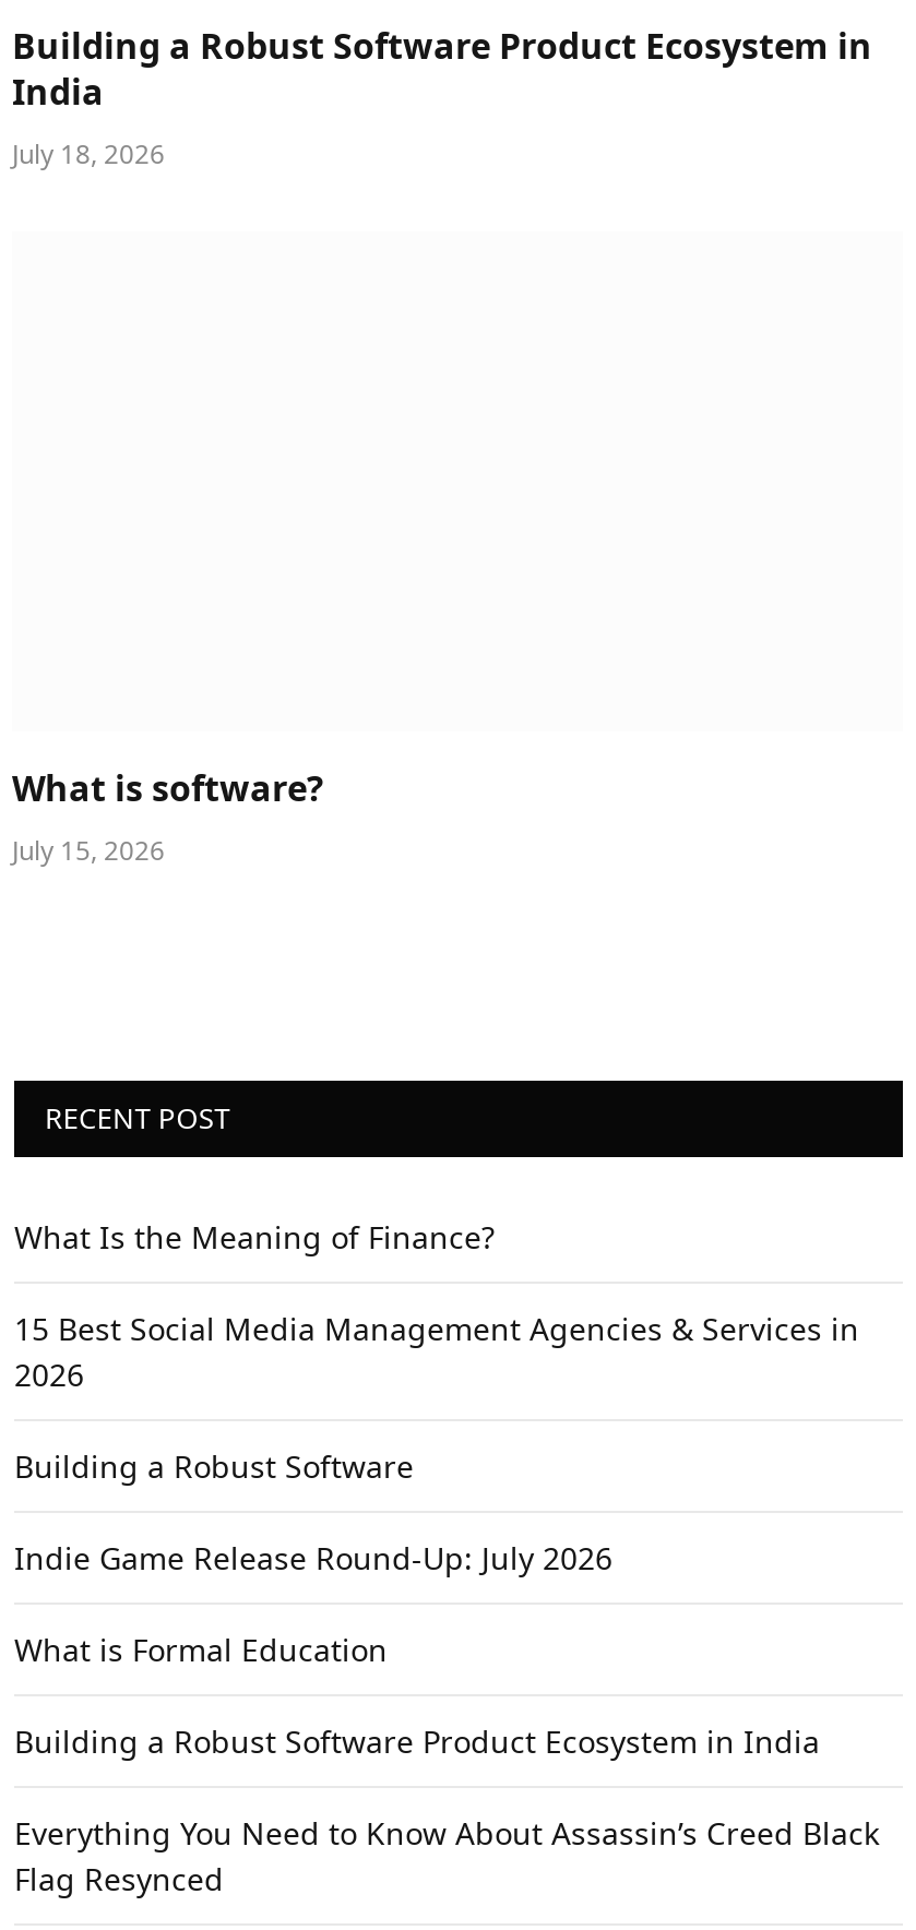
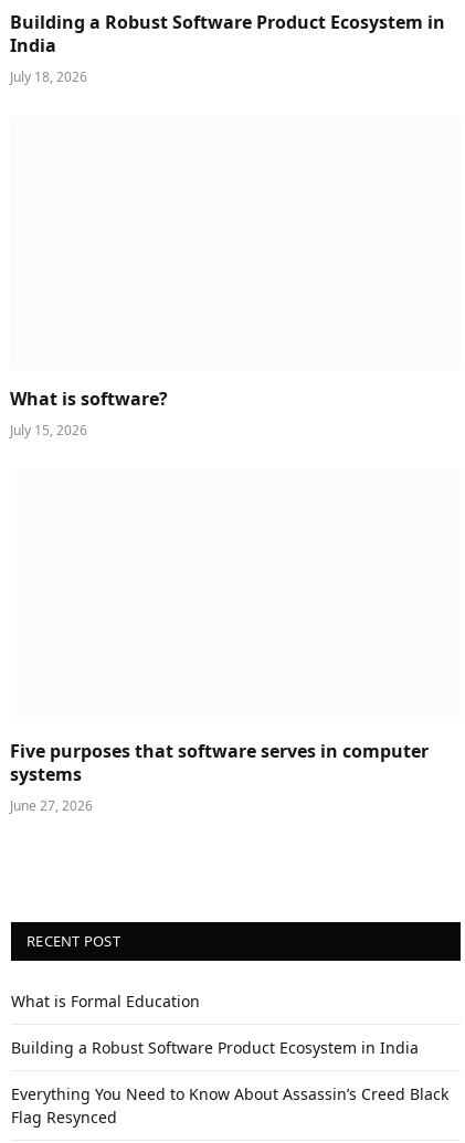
+ Five purposes that software serves in computer
+ systems
+ June 27, 2026

moved down: RECENT POST

- What Is the Meaning of Finance?
- 15 Best Social Media Management Agencies & Services in
- 2026
- Building a Robust Software
- Indie Game Release Round-Up: July 2026
